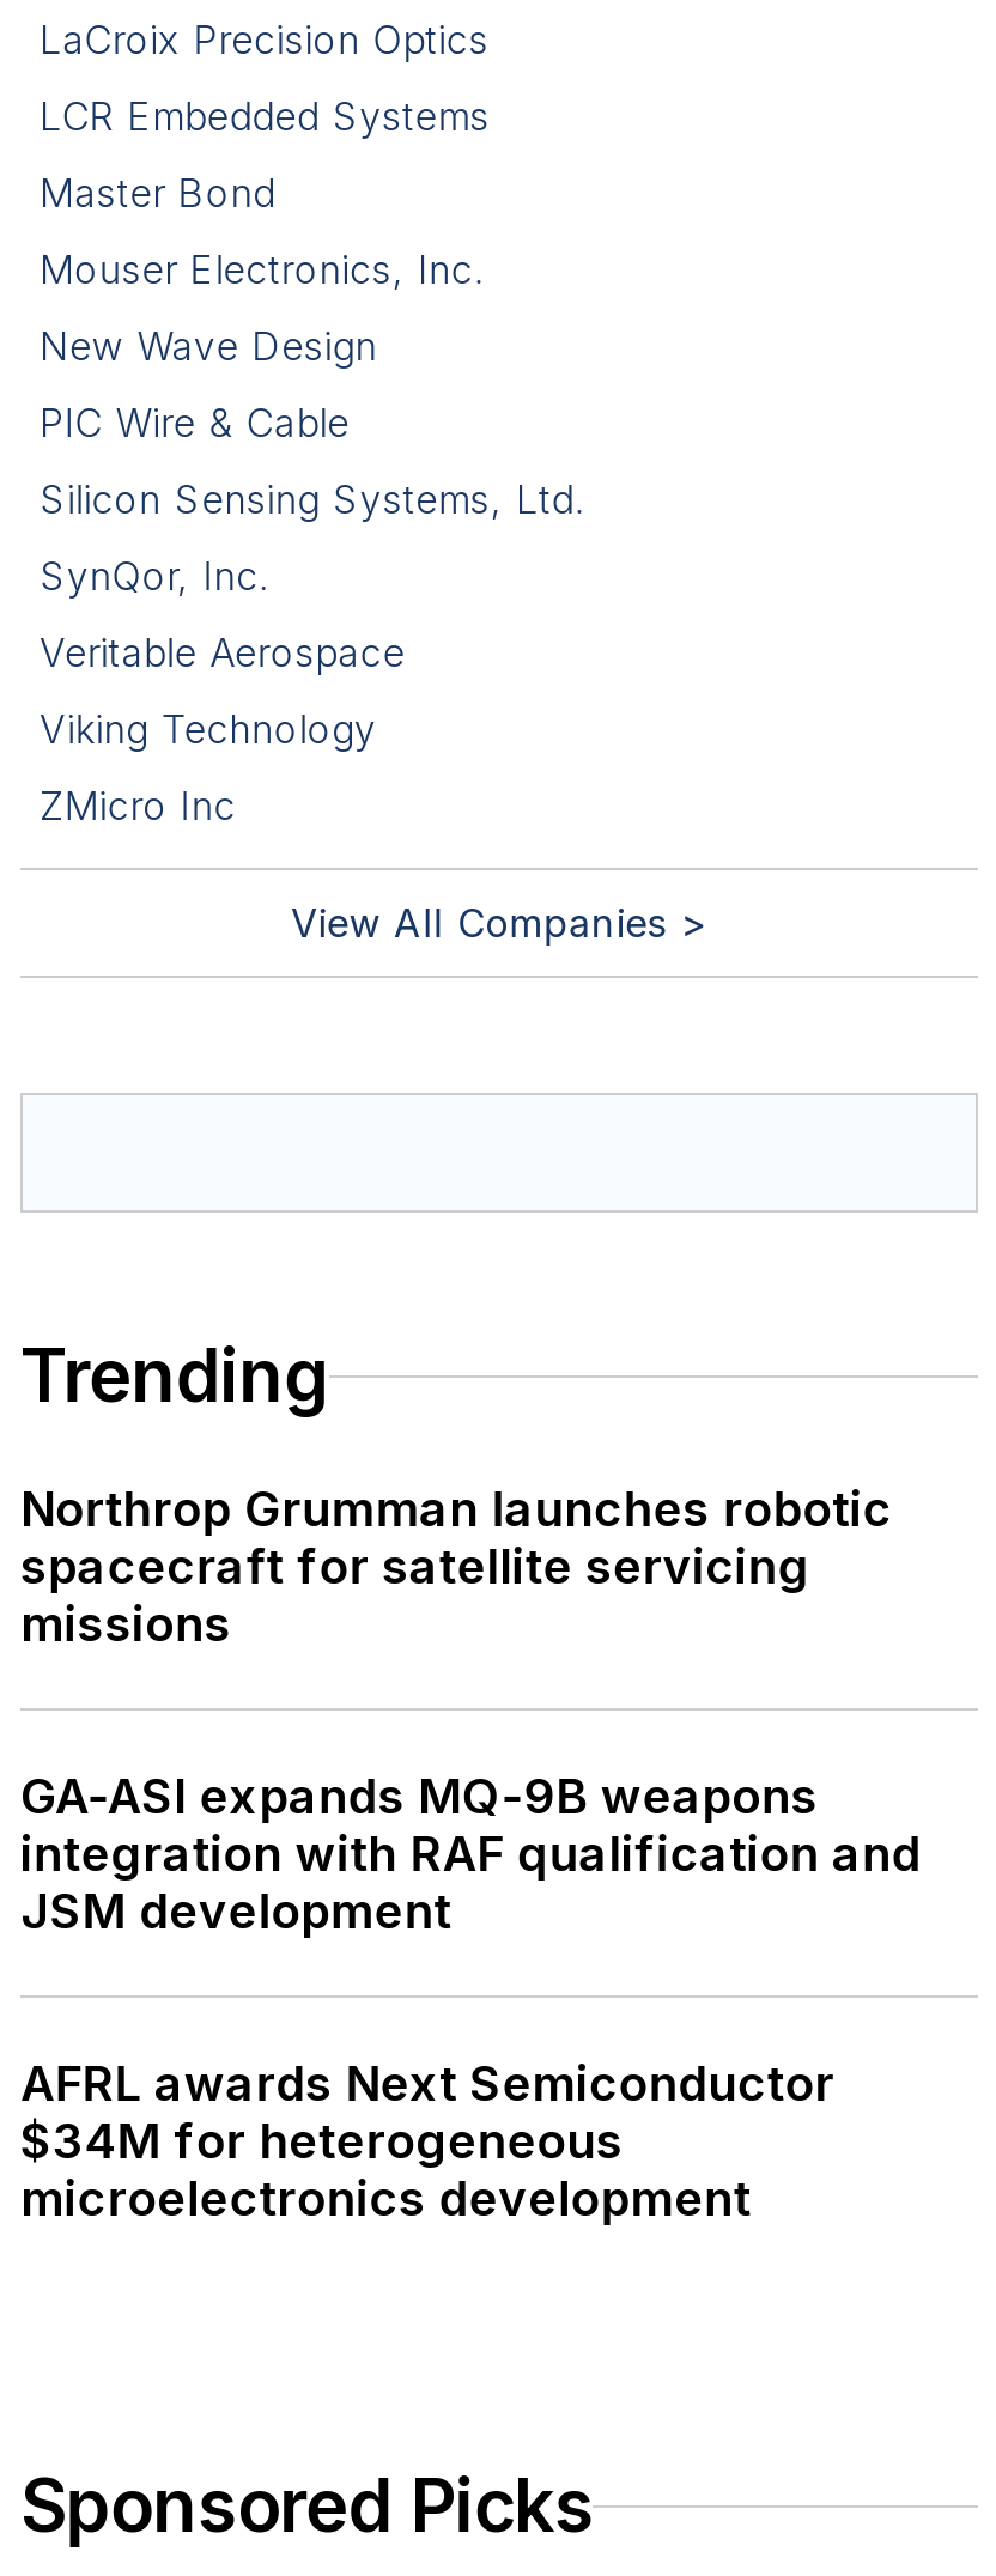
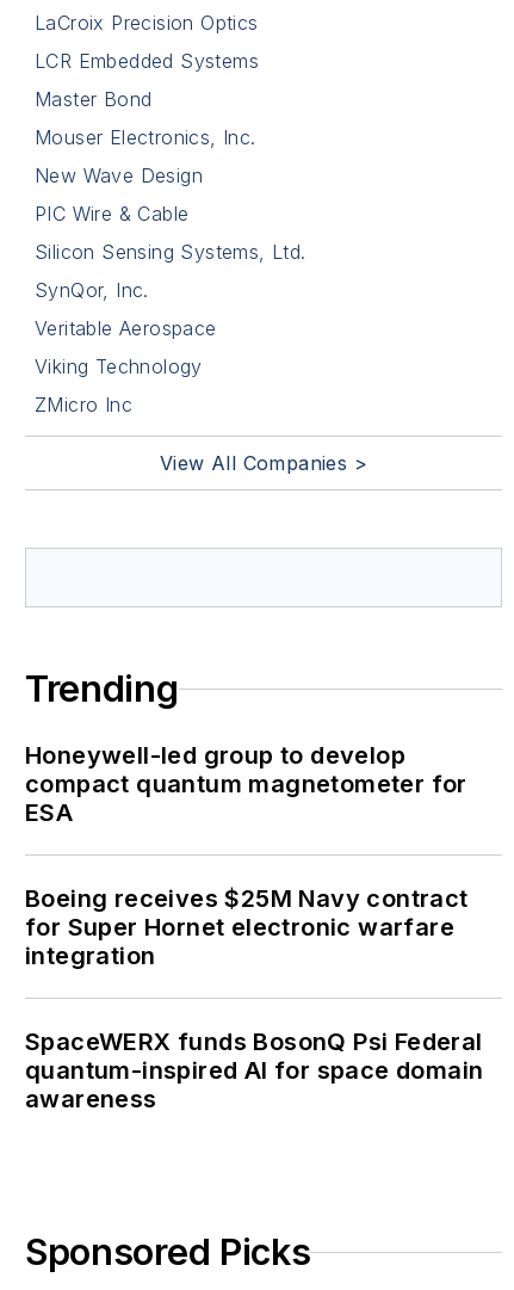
- Northrop Grumman launches robotic
- spacecraft for satellite servicing
- missions
+ Honeywell-led group to develop
+ compact quantum magnetometer for
+ ESA

- GA-ASI expands MQ-9B weapons
- integration with RAF qualification and
- JSM development
+ Boeing receives $25M Navy contract
+ for Super Hornet electronic warfare
+ integration

- AFRL awards Next Semiconductor
- $34M for heterogeneous
- microelectronics development
+ SpaceWERX funds BosonQ Psi Federal
+ quantum-inspired AI for space domain
+ awareness
